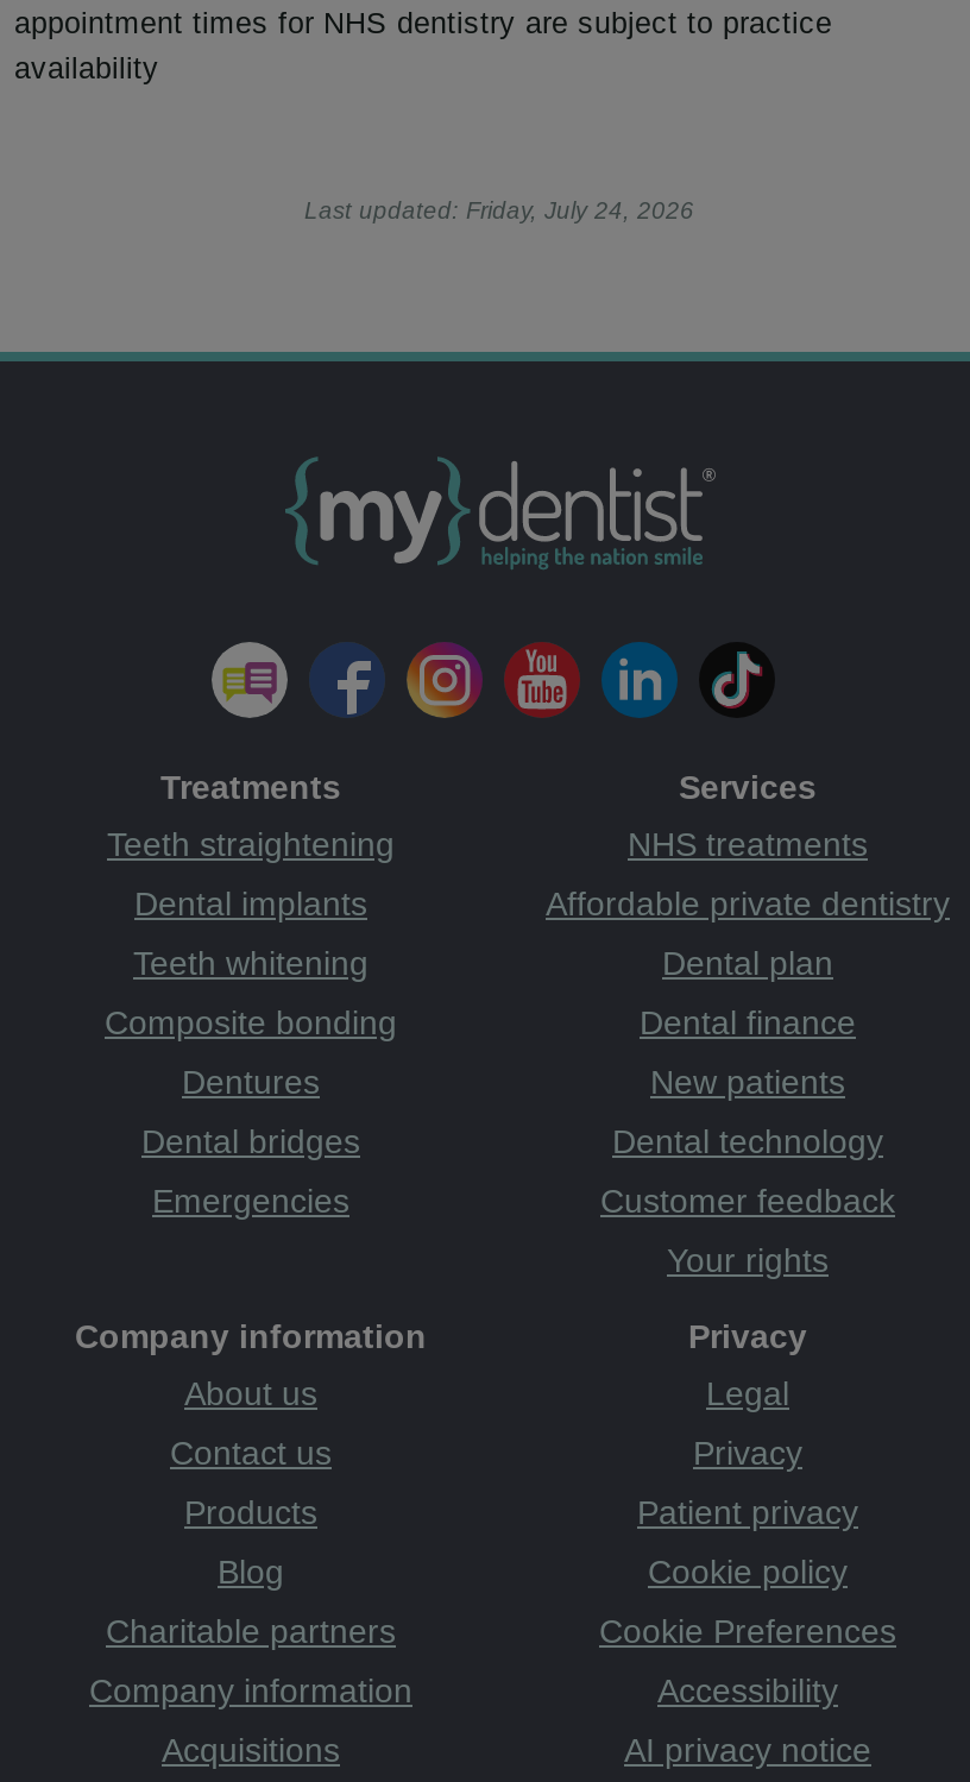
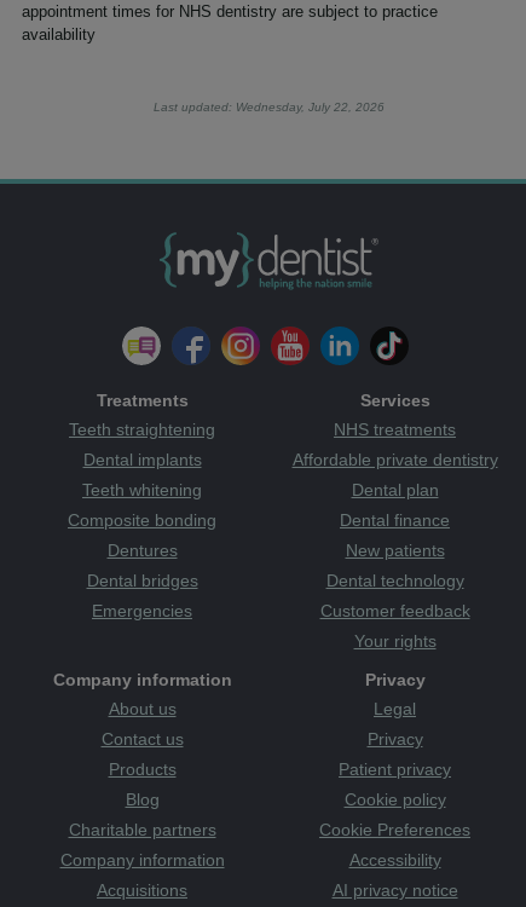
- Last updated: Friday, July 24, 2026
+ Last updated: Wednesday, July 22, 2026
